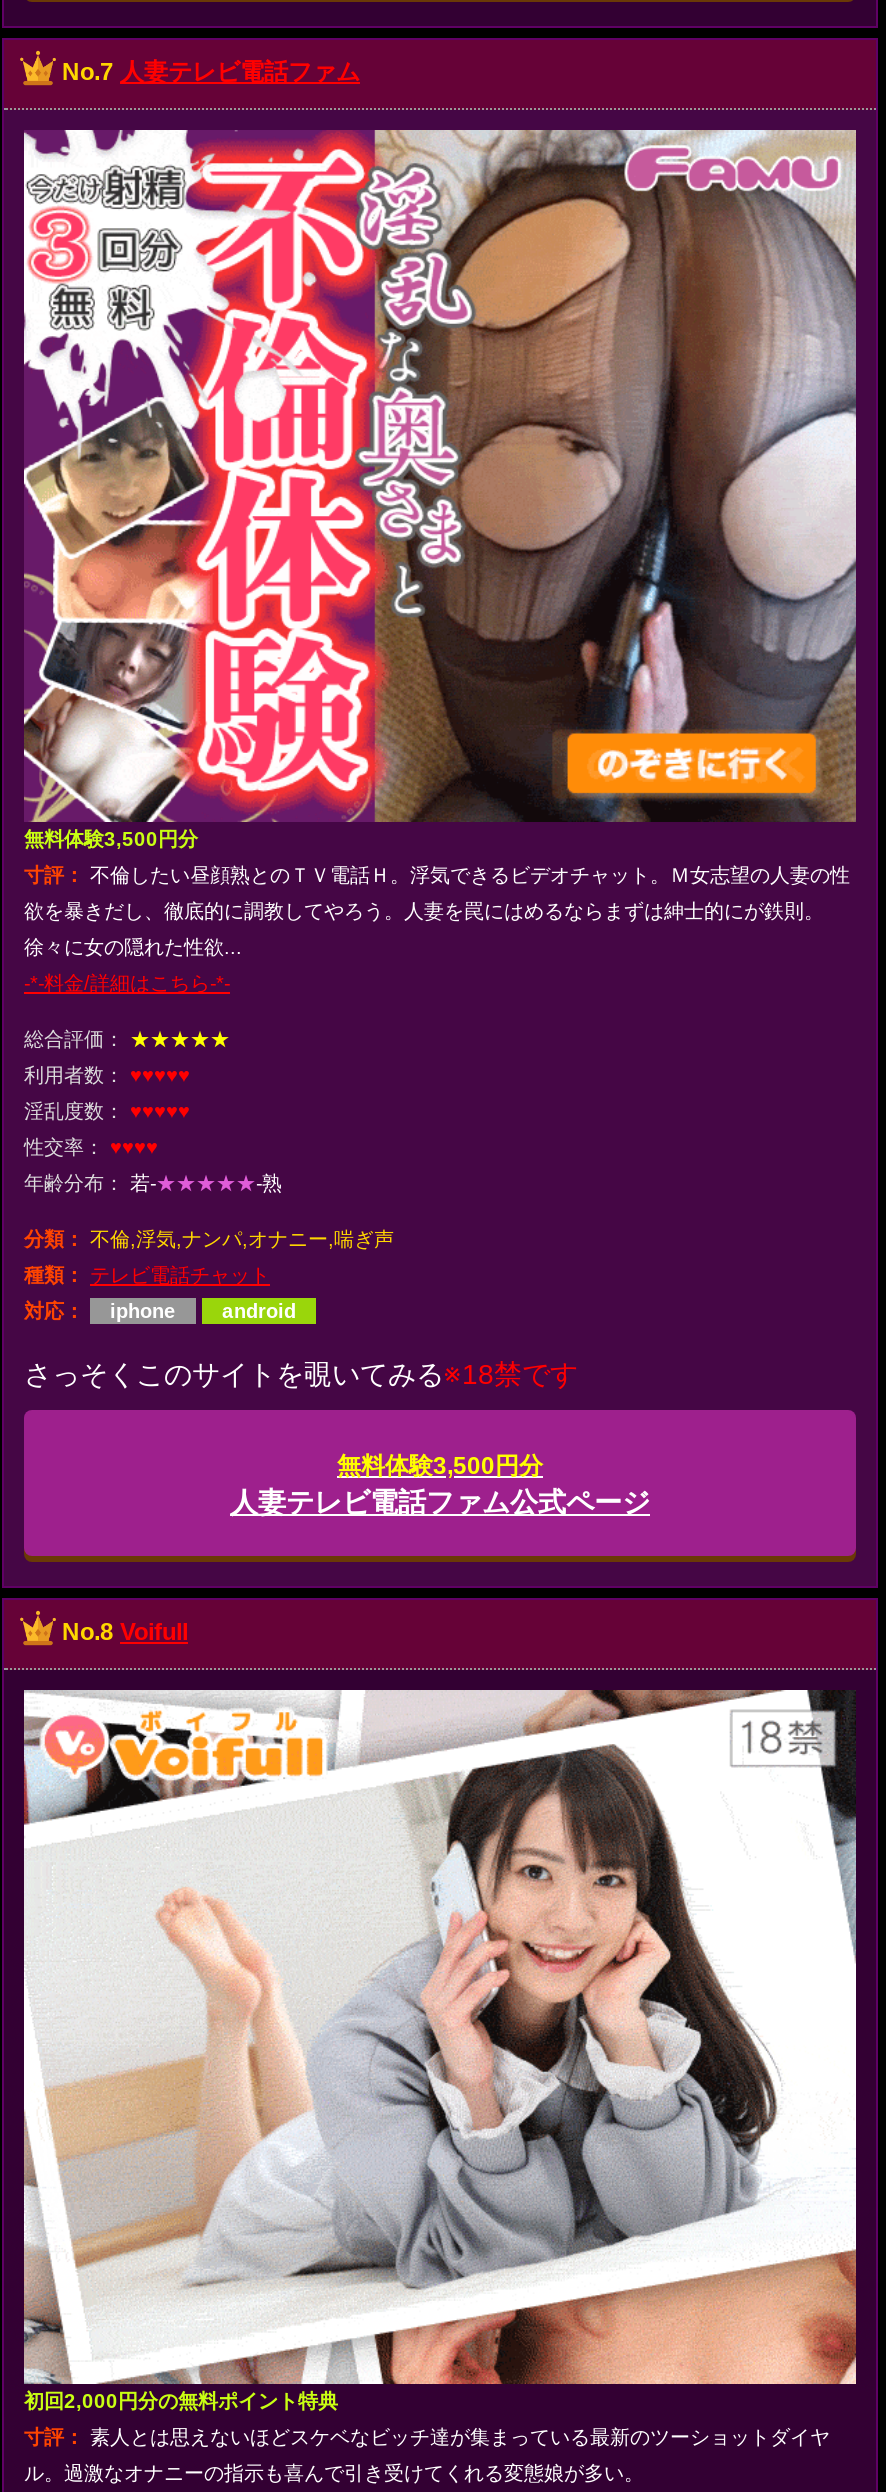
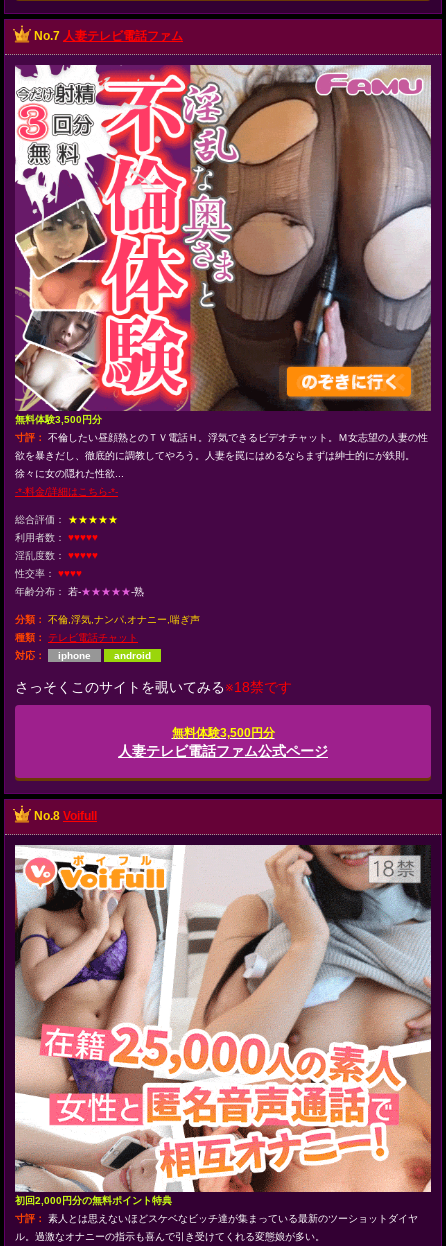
- [image]
+ [image]
